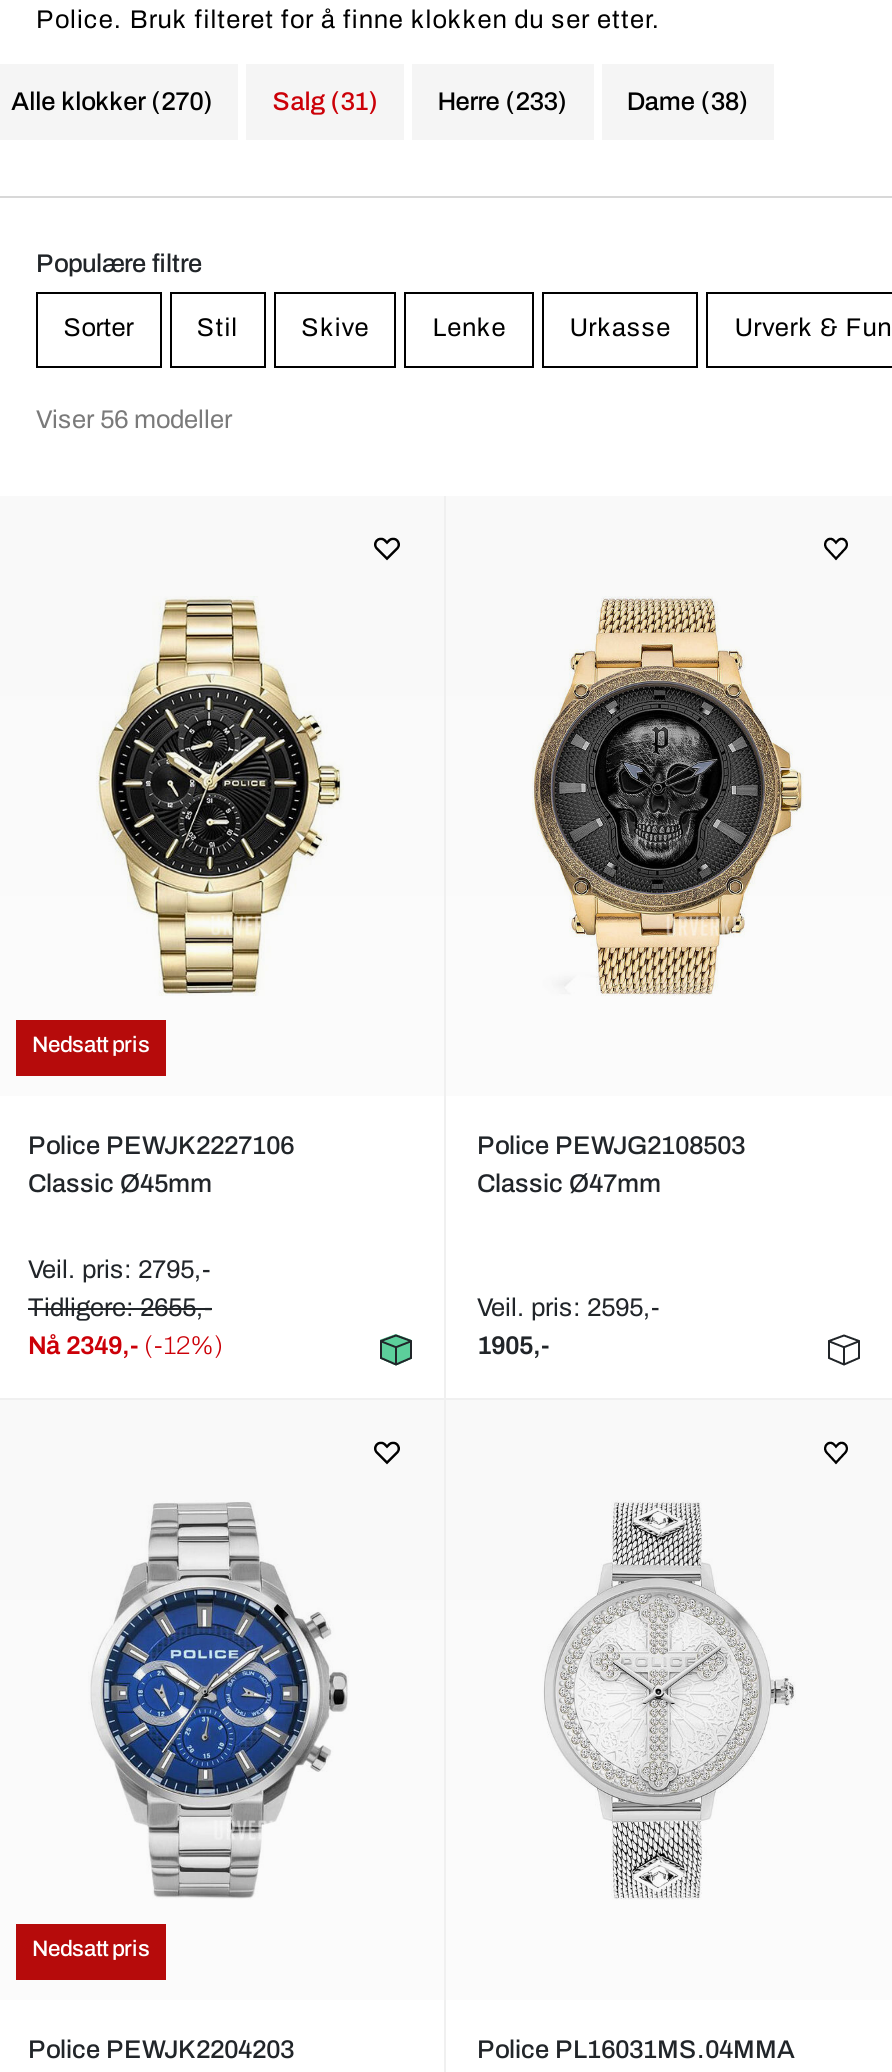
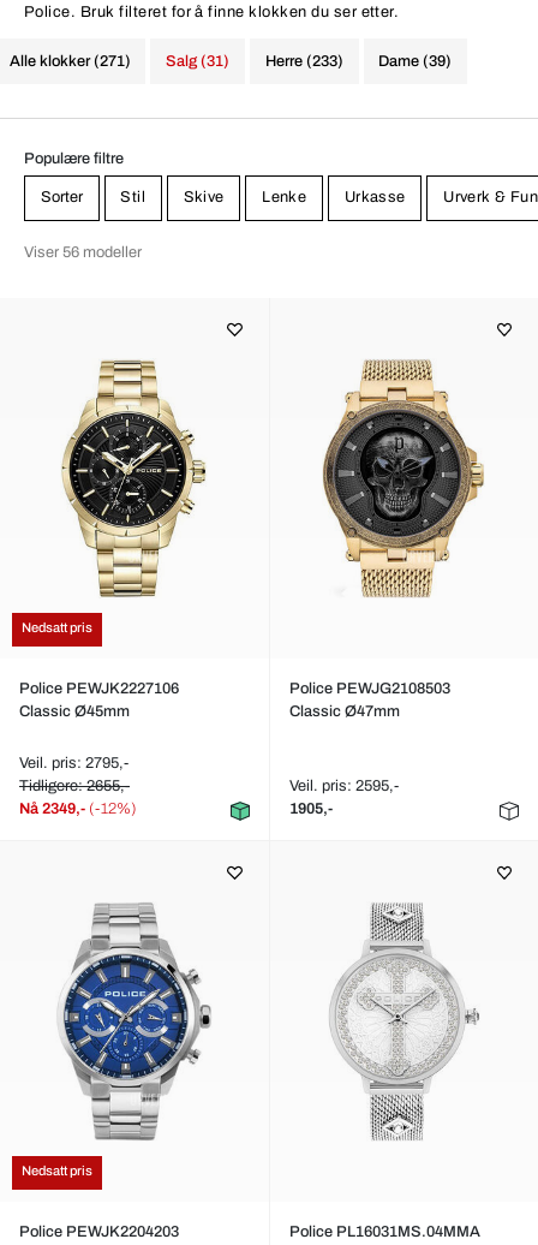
- Alle klokker (270)
+ Alle klokker (271)

- Dame (38)
+ Dame (39)
